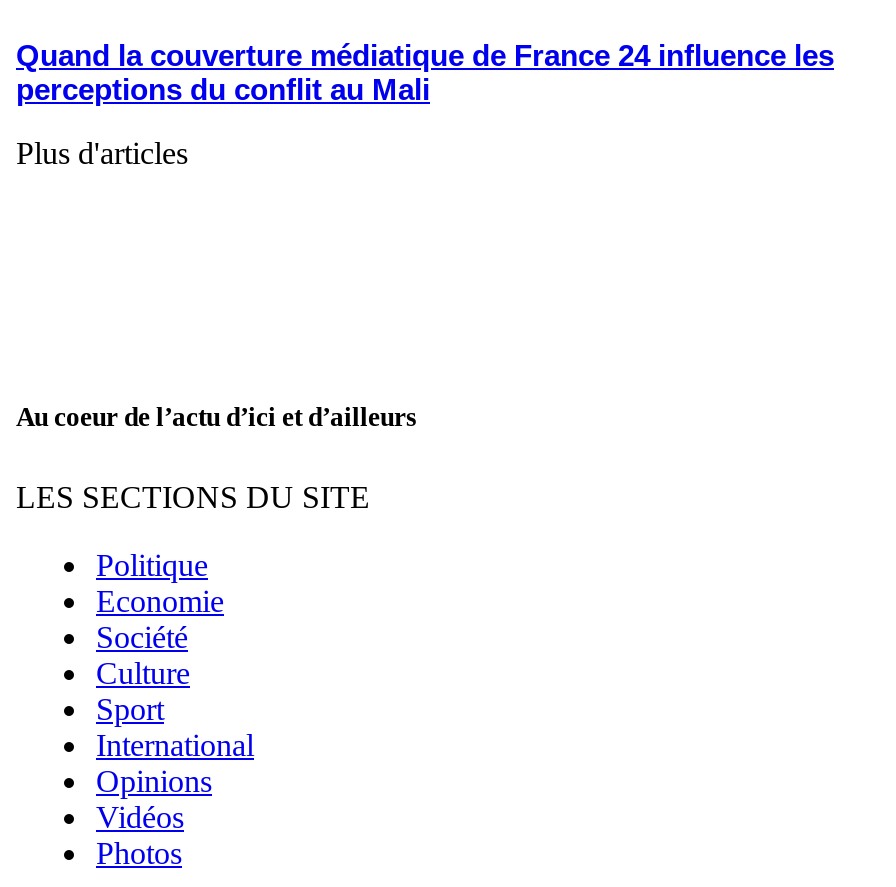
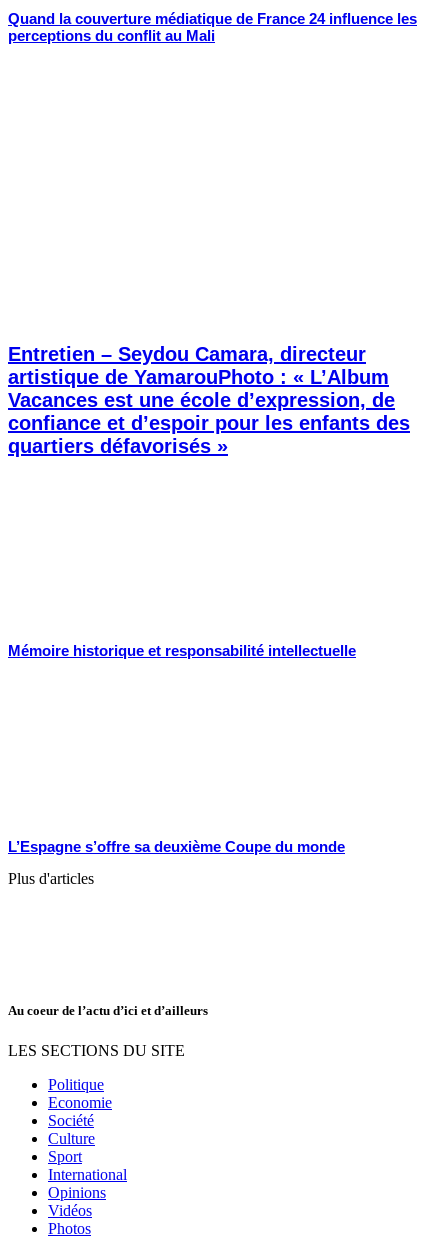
+ Entretien – Seydou Camara, directeur
+ artistique de YamarouPhoto : « L’Album
+ Vacances est une école d’expression, de
+ confiance et d’espoir pour les enfants des
+ quartiers défavorisés »

+ Mémoire historique et responsabilité intellectuelle

+ L’Espagne s’offre sa deuxième Coupe du monde
